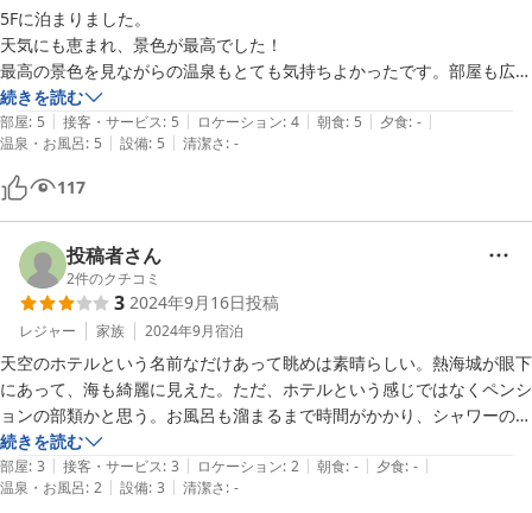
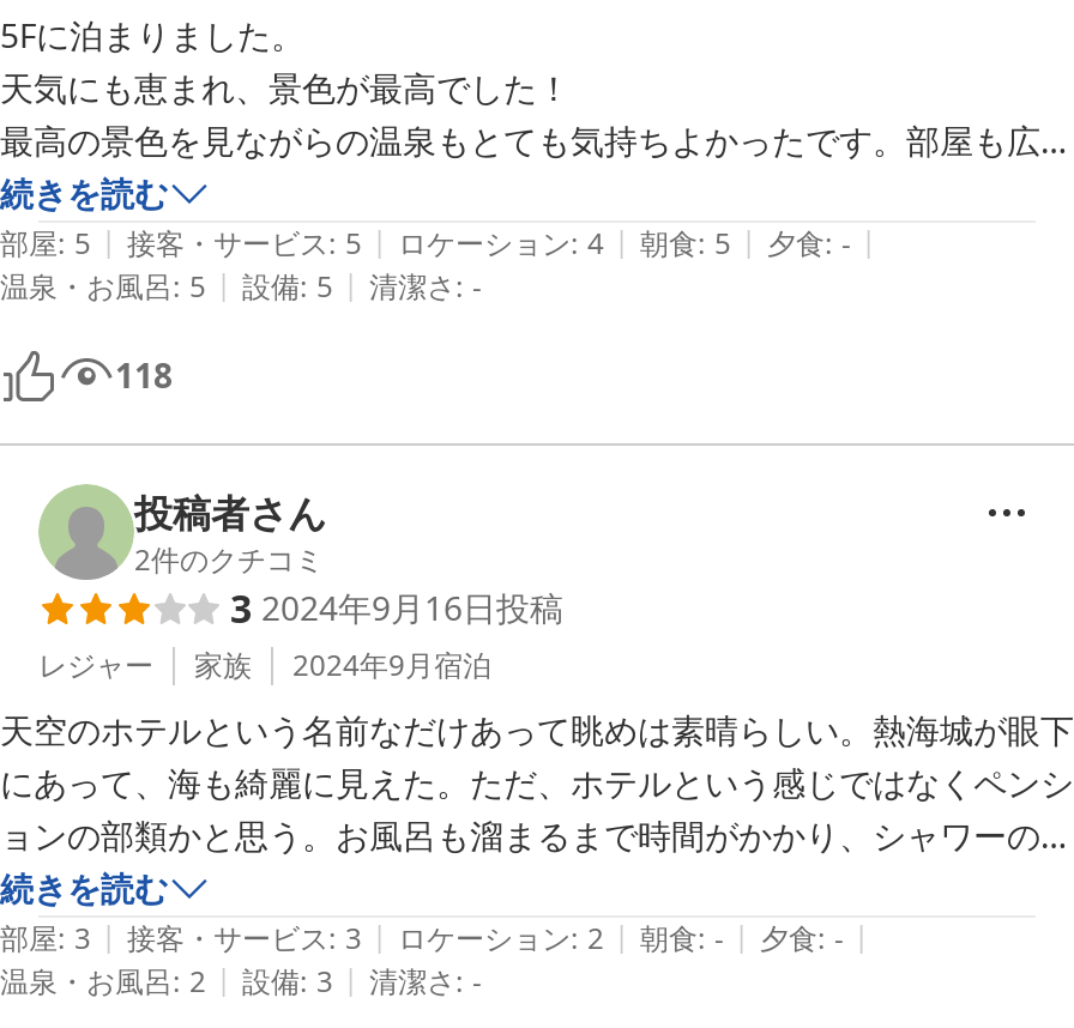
- 117
+ 118
